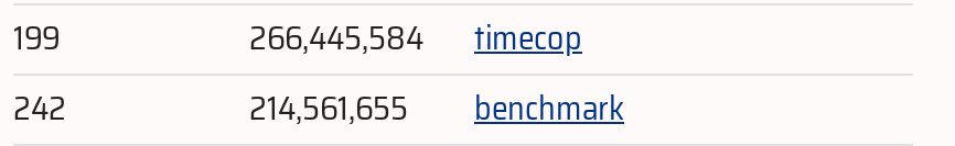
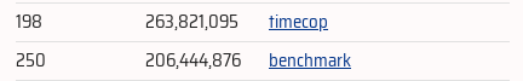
- 199
+ 198

- 266,445,584 timecop
+ 263,821,095 timecop

- 242
+ 250

- 214,561,655 benchmark
+ 206,444,876 benchmark
